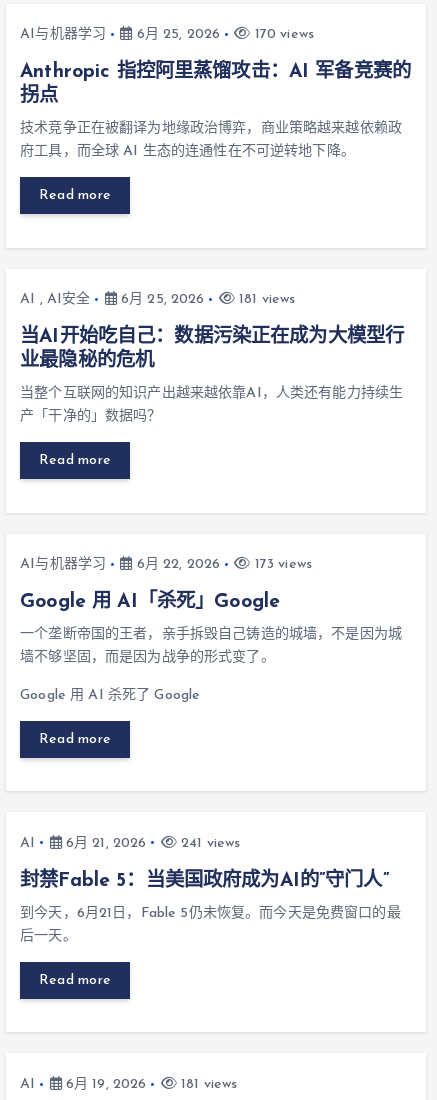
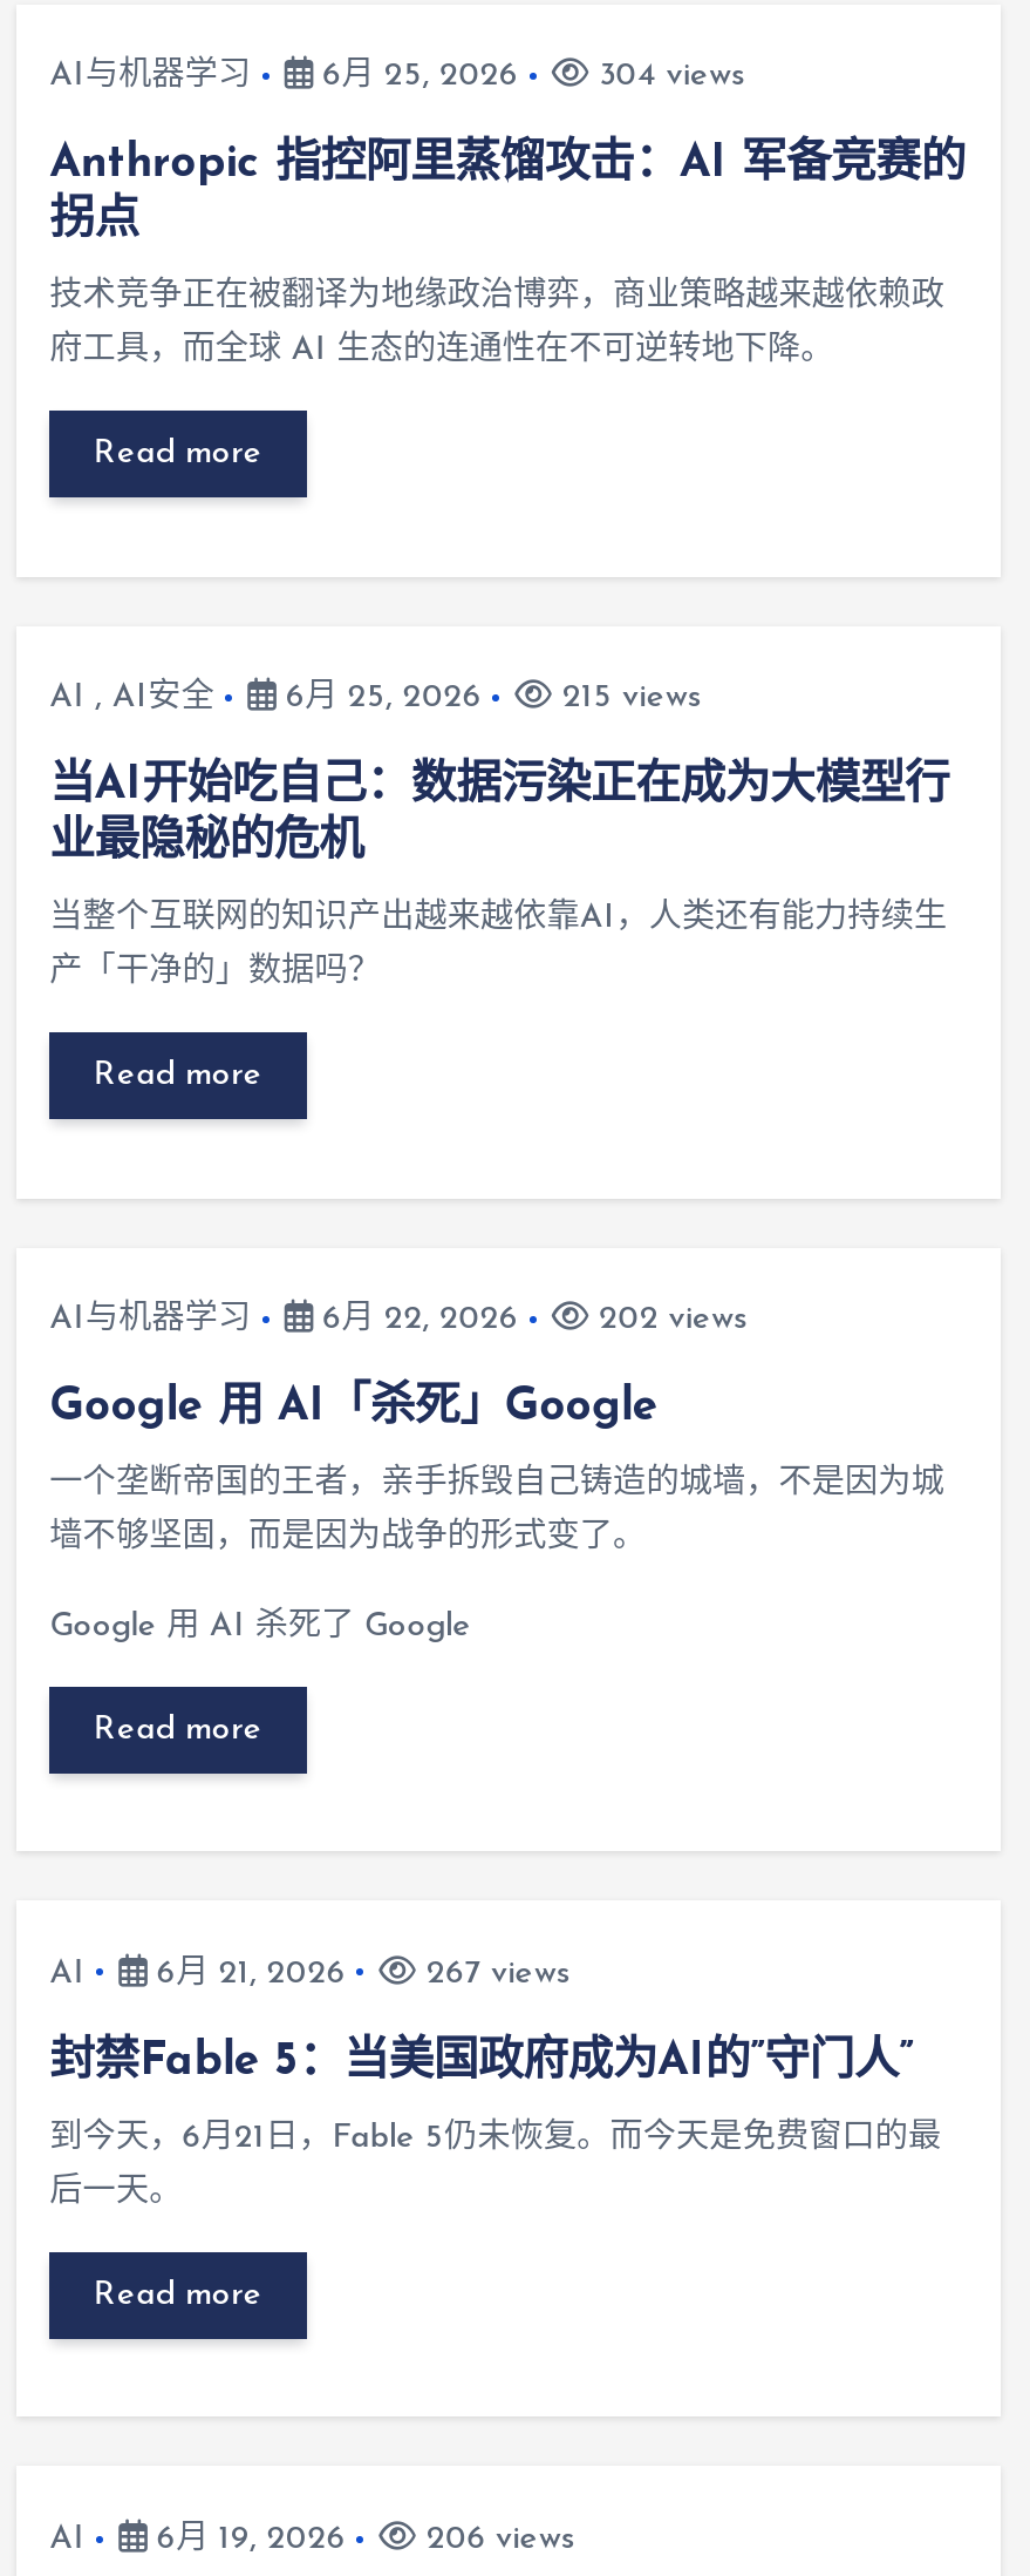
- 170 views
+ 304 views

- 181 views
+ 215 views

- 173 views
+ 202 views

- 241 views
+ 267 views

- 181 views
+ 206 views
